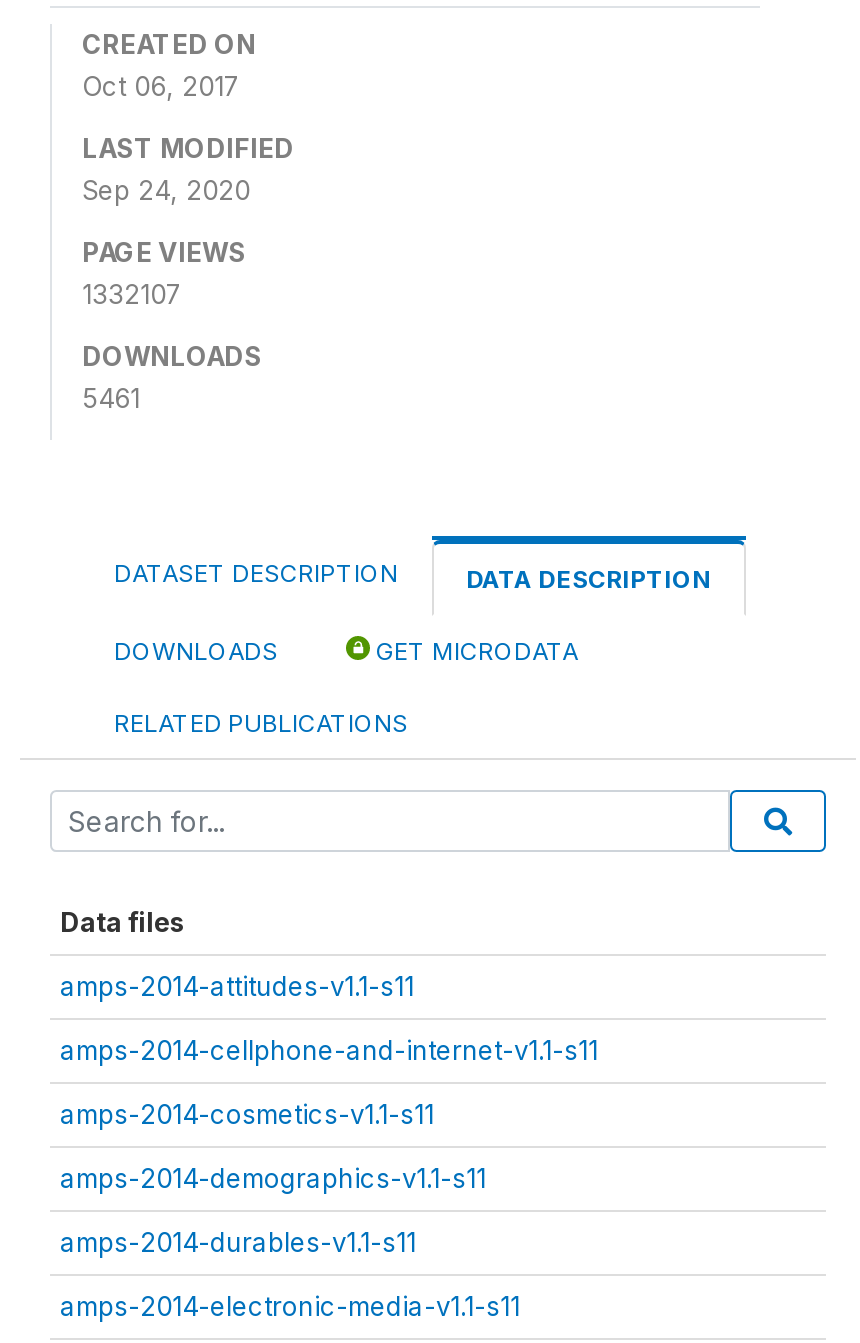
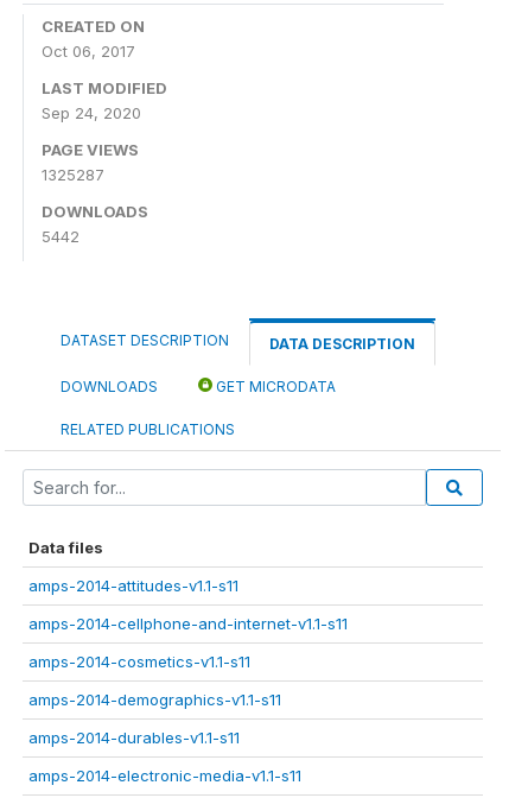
- 1332107
+ 1325287

- 5461
+ 5442
